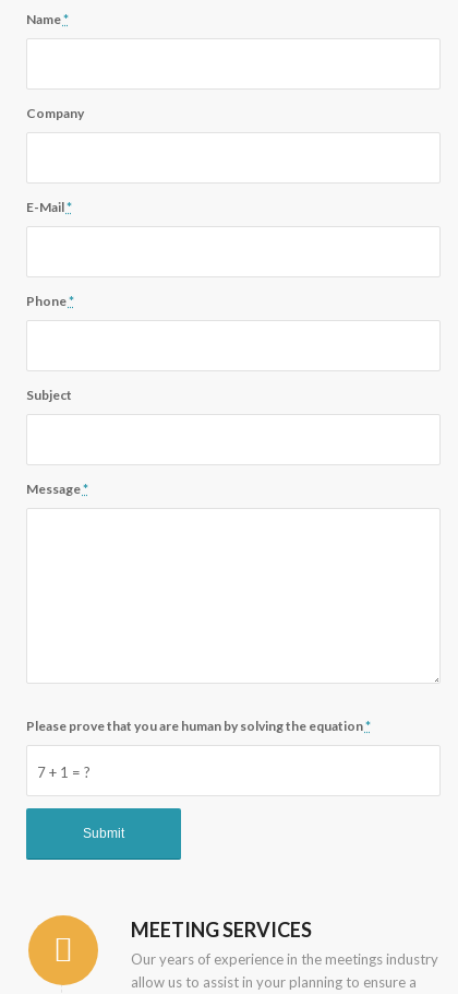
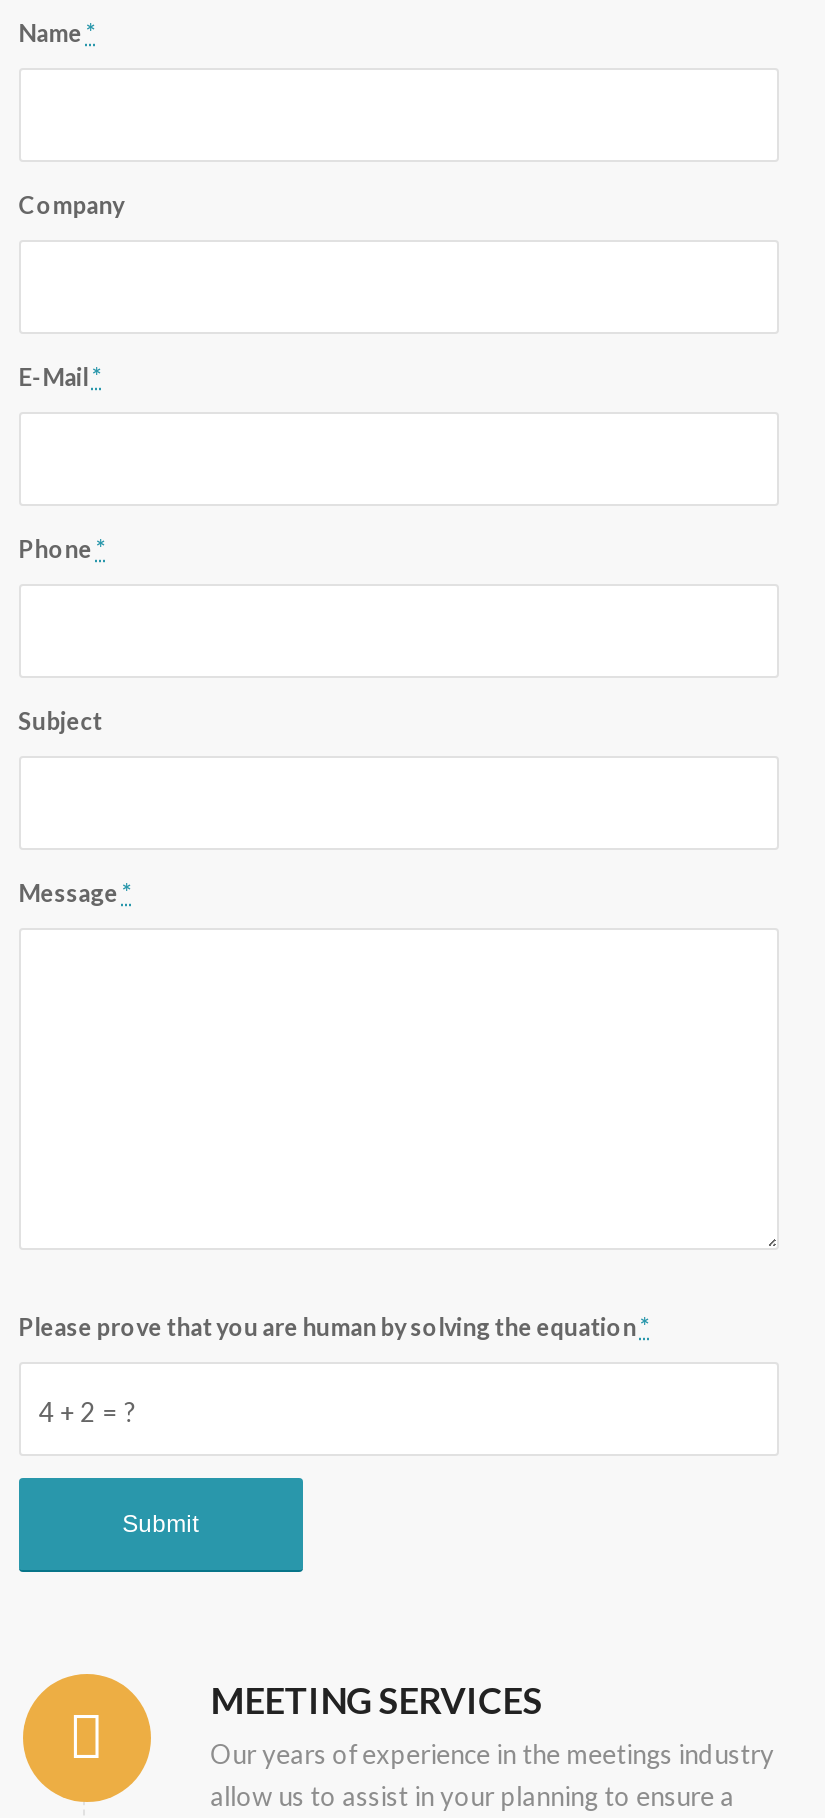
- 7 + 1 = ?
+ 4 + 2 = ?
